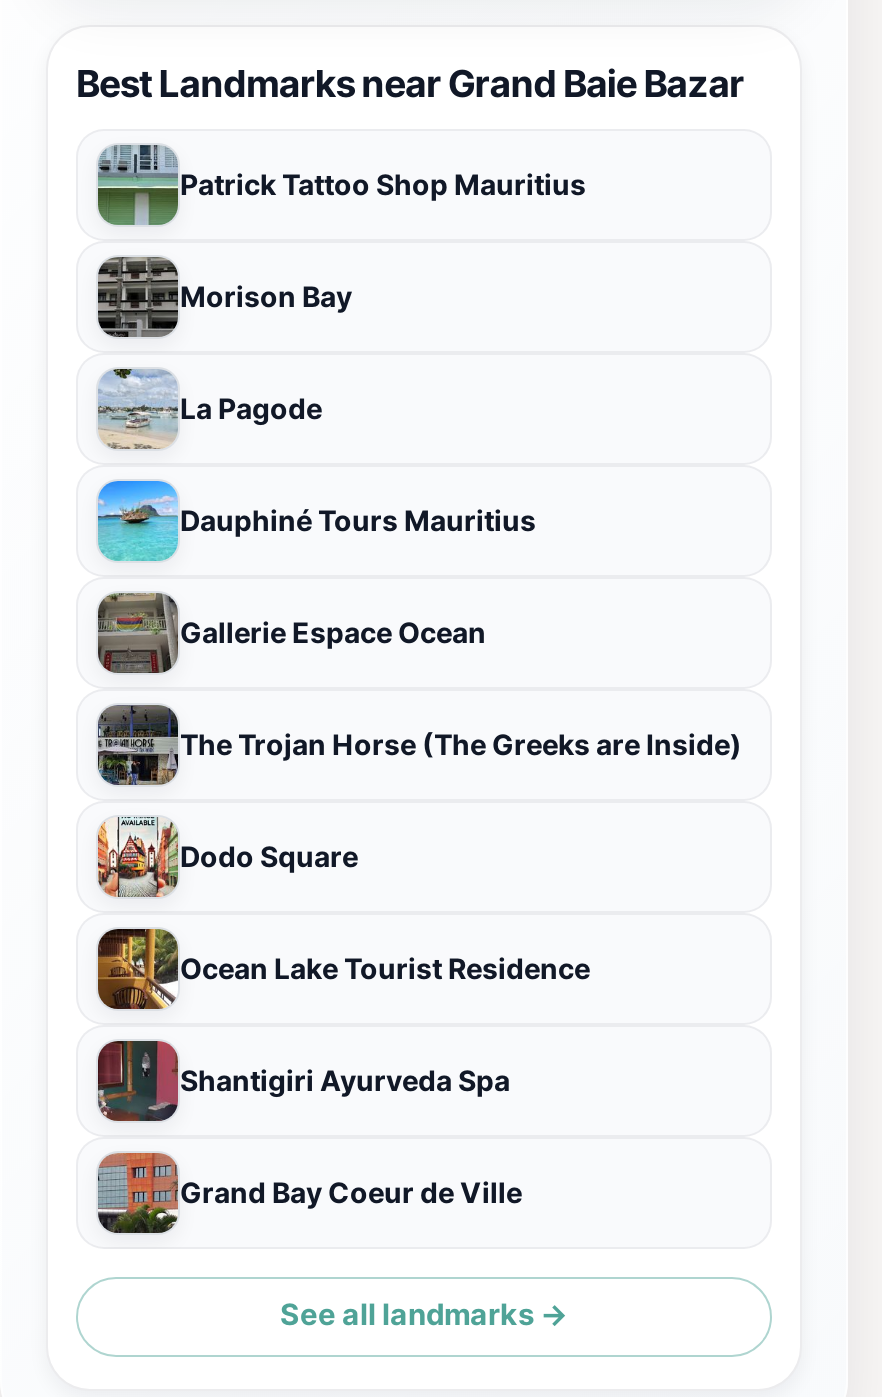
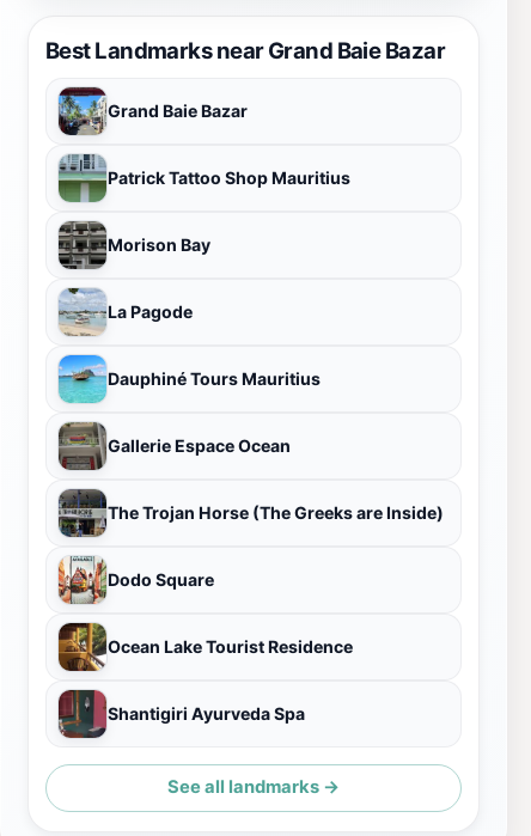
+ [image]
+ Grand Baie Bazar

moved down: [image] | Patrick Tattoo Shop Mauritius | Morison Bay | ... | Ocean Lake Tourist Residence | Shantigiri Ayurveda Spa

- [image]
- Grand Bay Coeur de Ville
